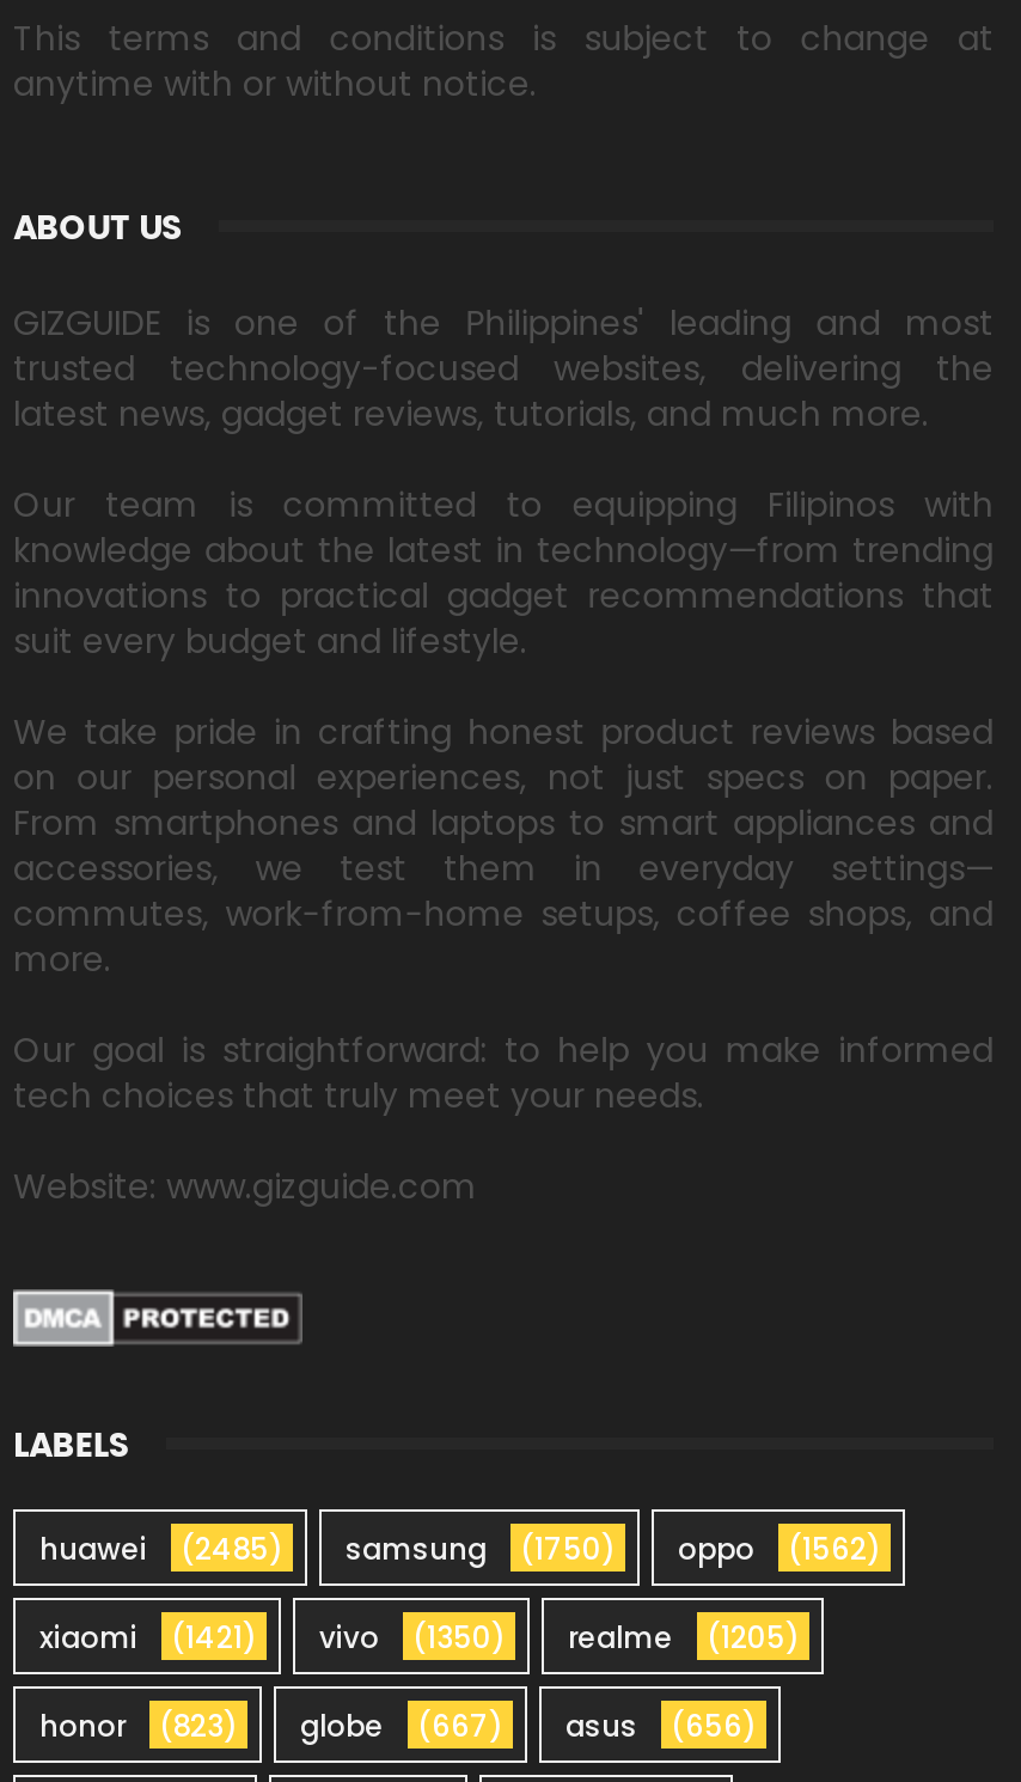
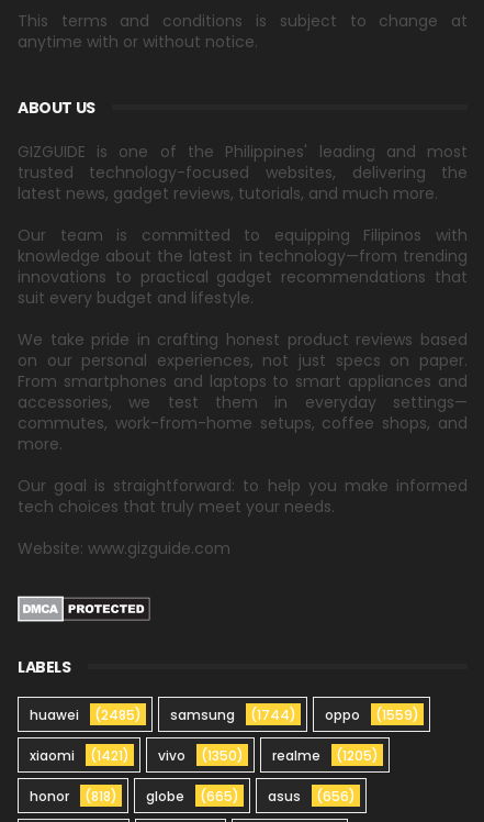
- (1750)
+ (1744)

- (1562)
+ (1559)

- (823)
+ (818)

- (667)
+ (665)
